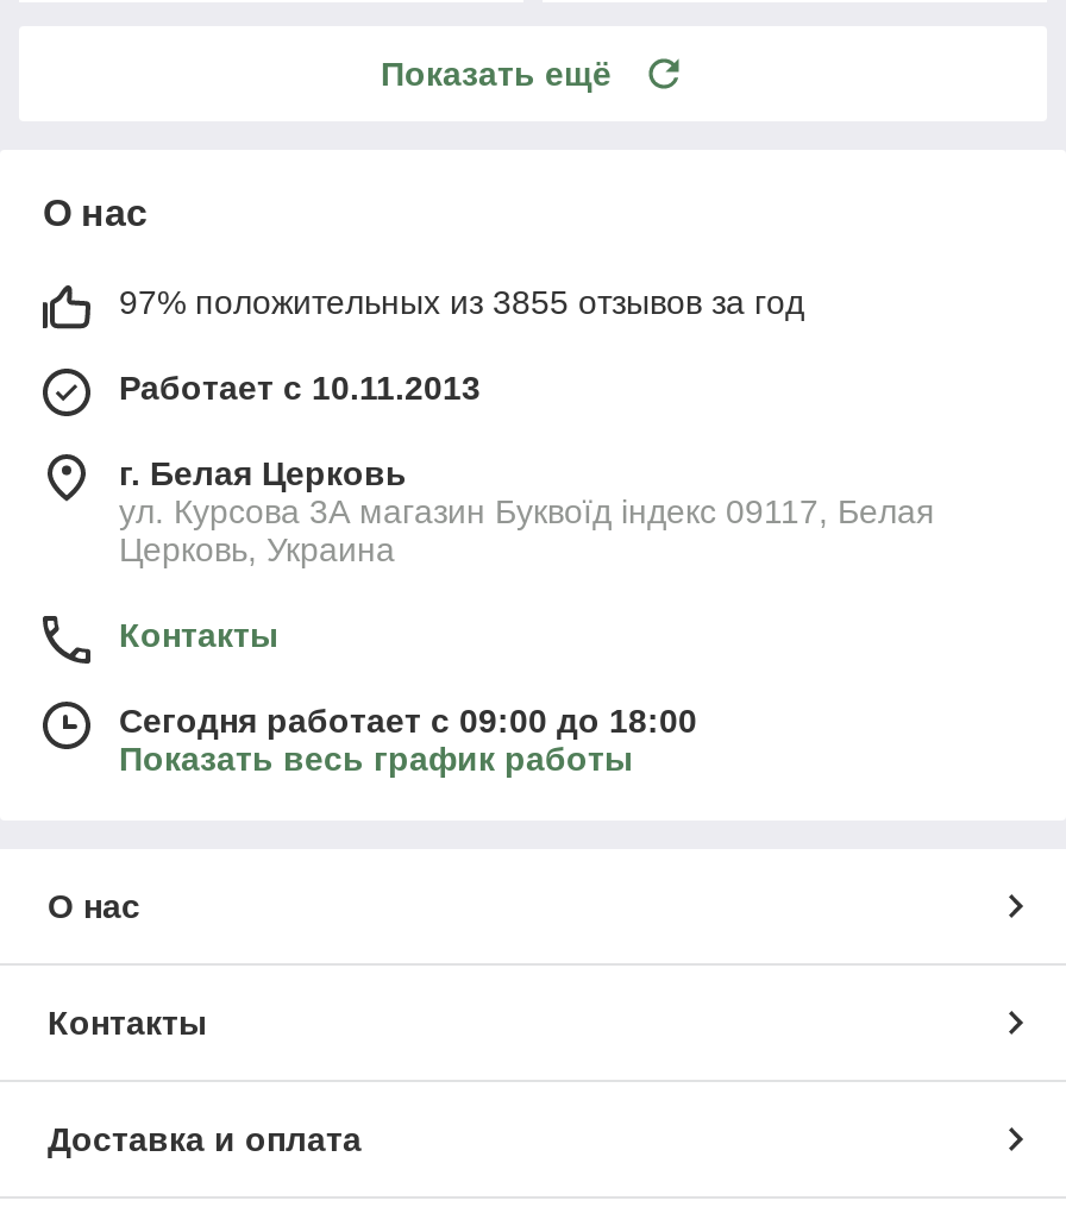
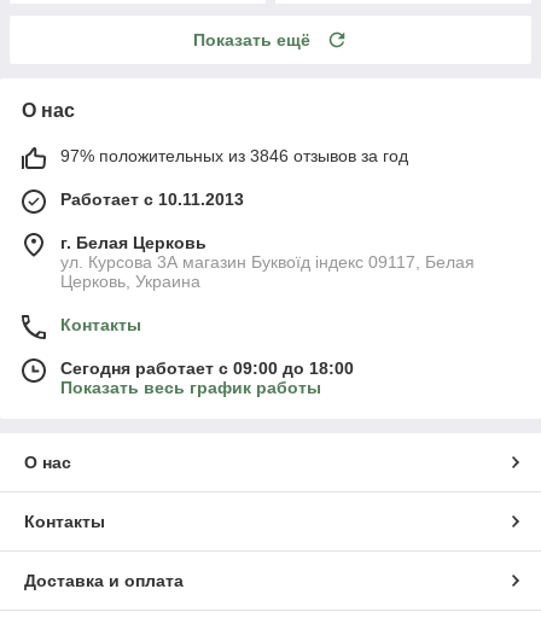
- 97% положительных из 3855 отзывов за год
+ 97% положительных из 3846 отзывов за год
